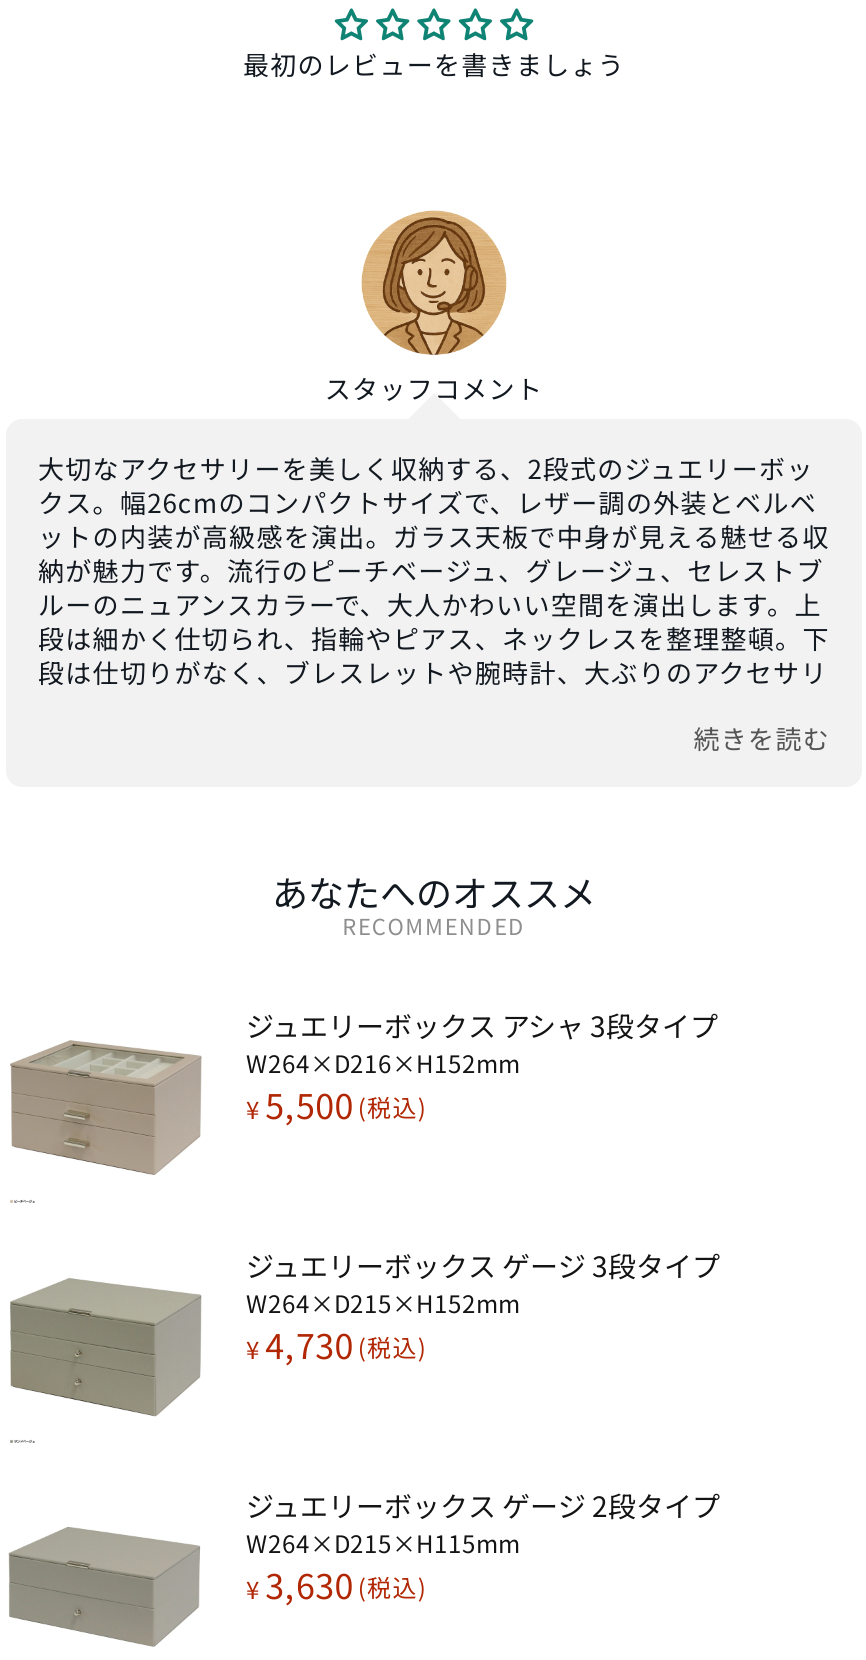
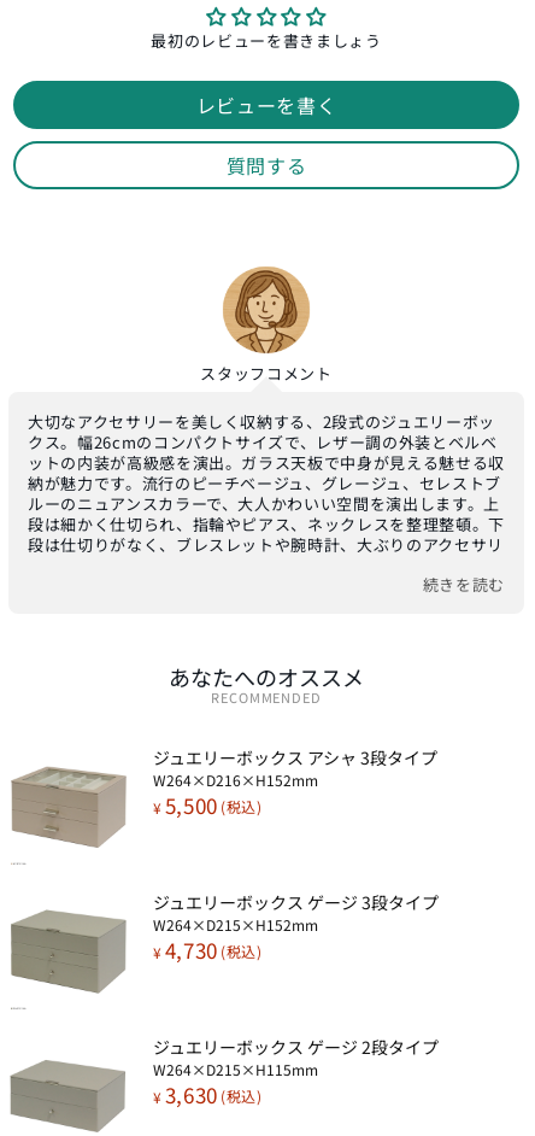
+ レビューを書く
+ 質問する
